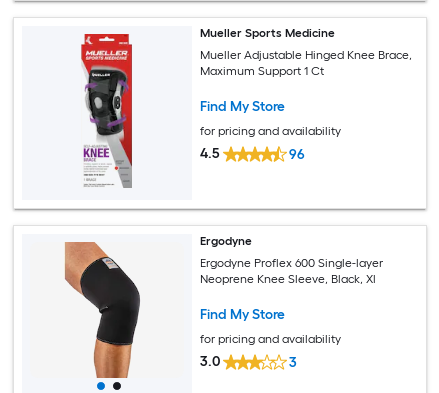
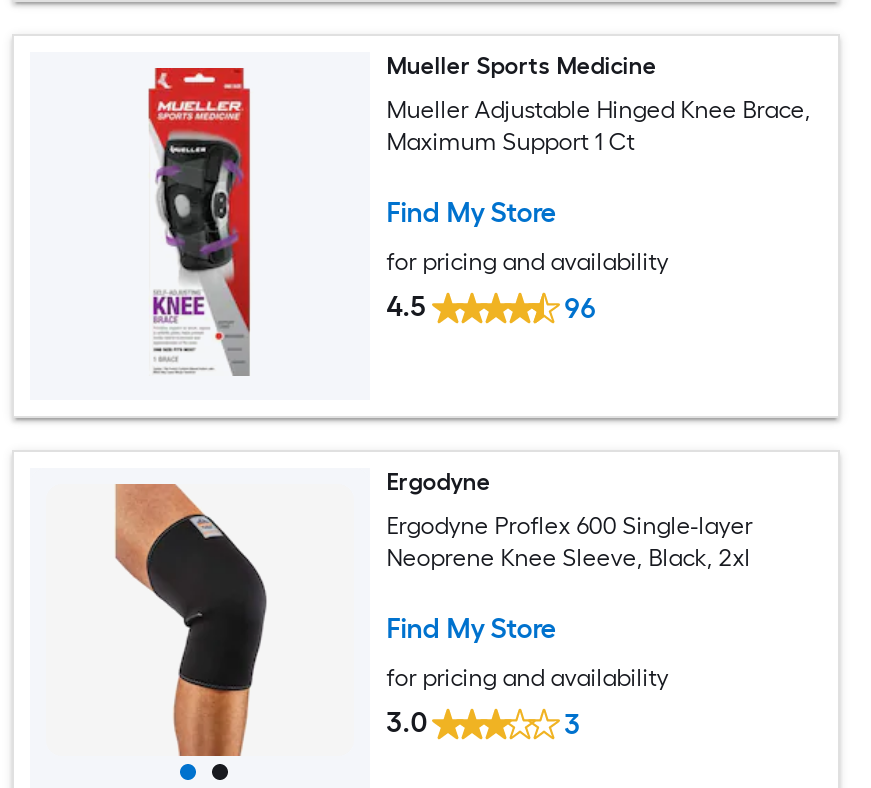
- Neoprene Knee Sleeve, Black, Xl
+ Neoprene Knee Sleeve, Black, 2xl
